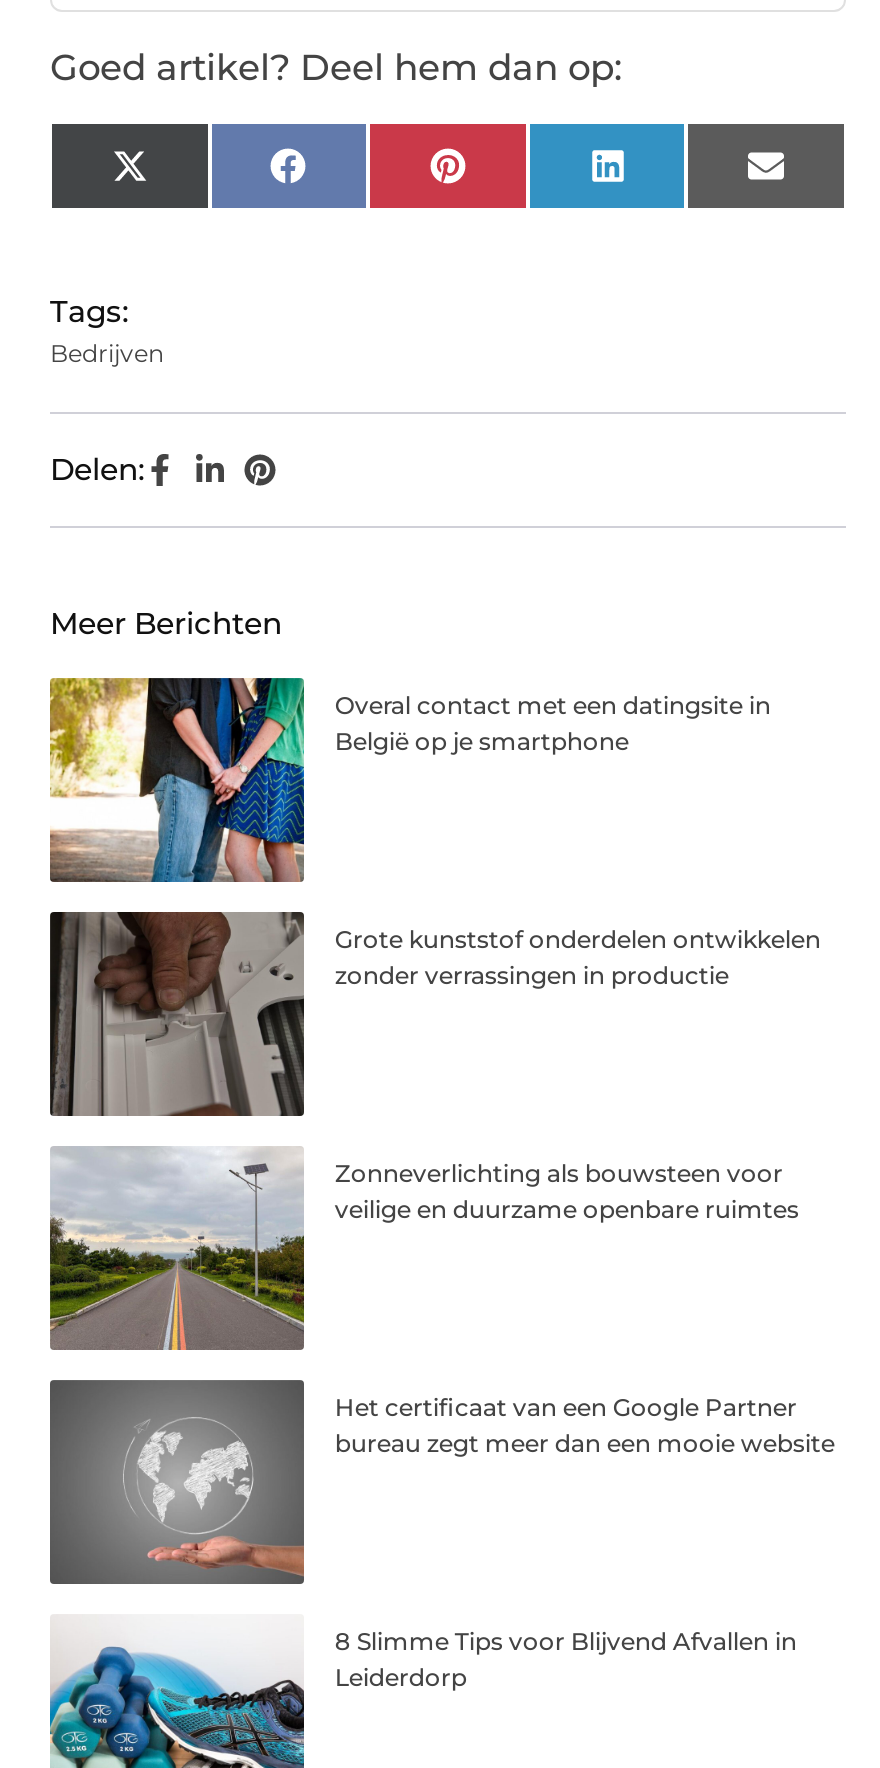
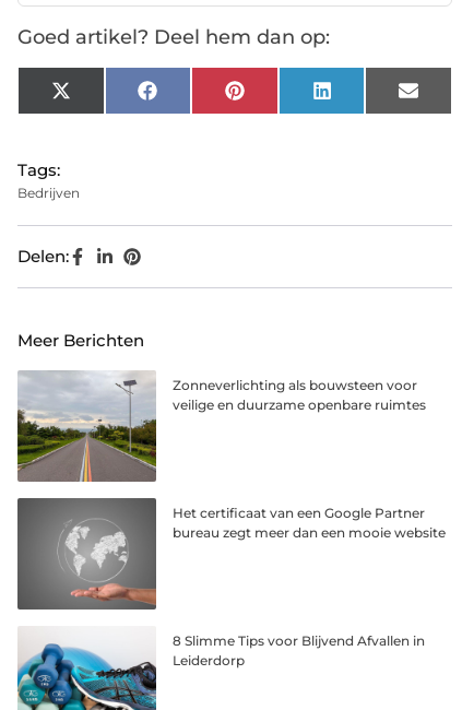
- [image]
- Overal contact met een datingsite in
- België op je smartphone

- [image]
- Grote kunststof onderdelen ontwikkelen
- zonder verrassingen in productie
